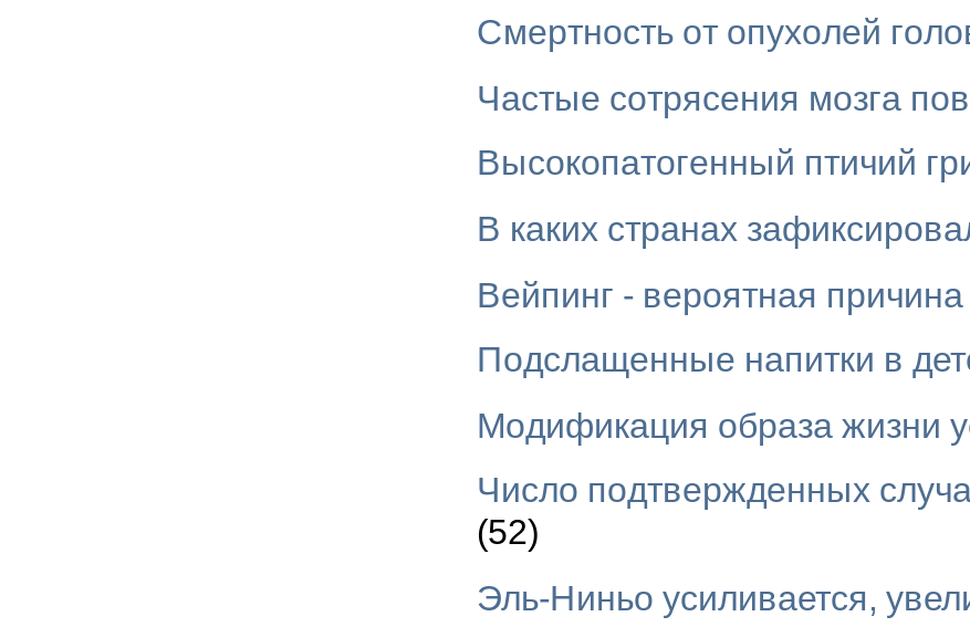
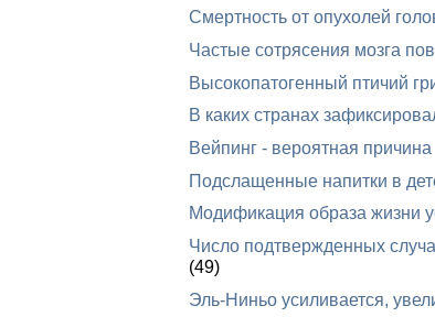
- (52)
+ (49)
